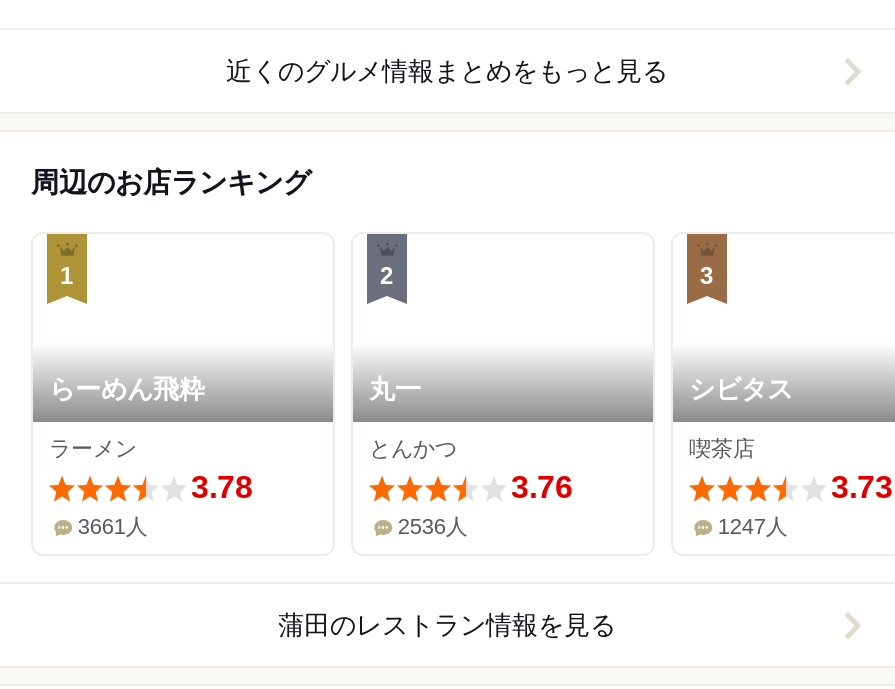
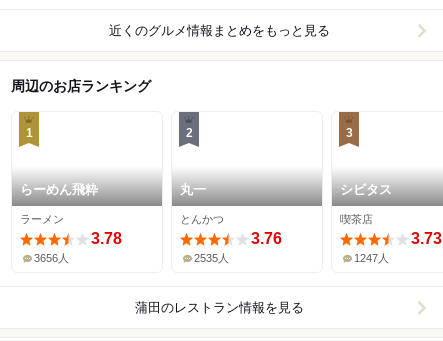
- 3661人
+ 3656人

- 2536人
+ 2535人
